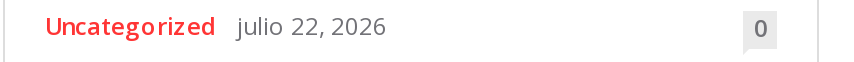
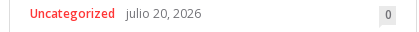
- Uncategorized julio 22, 2026
+ Uncategorized julio 20, 2026
